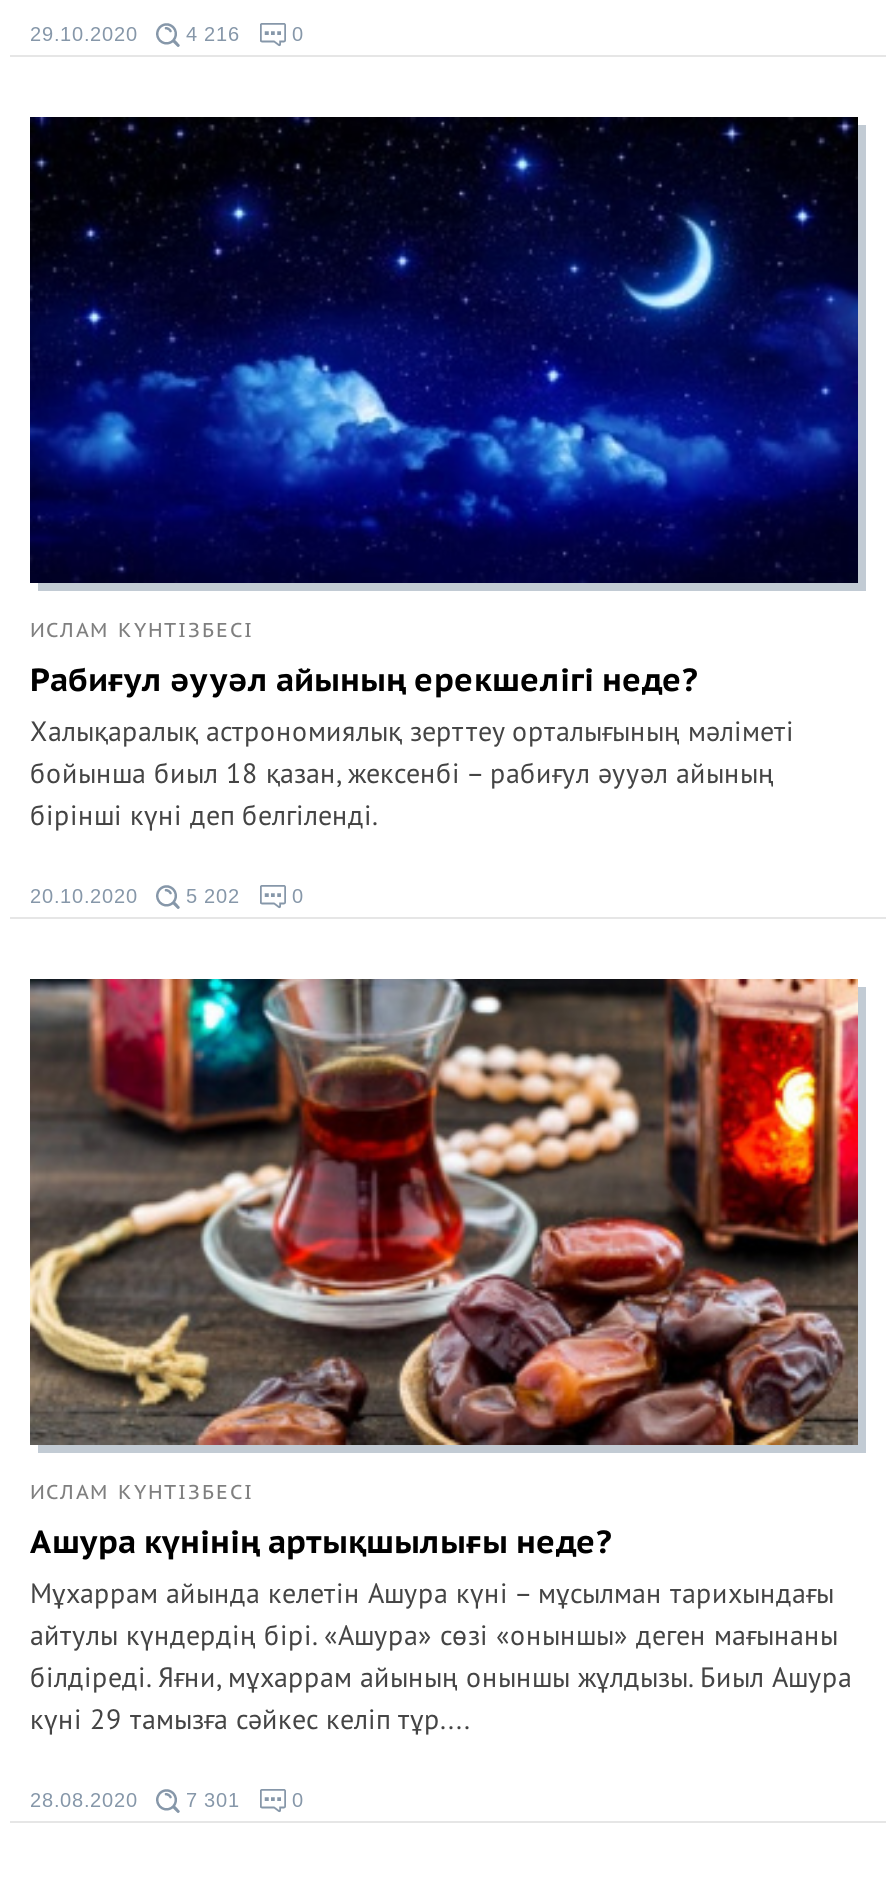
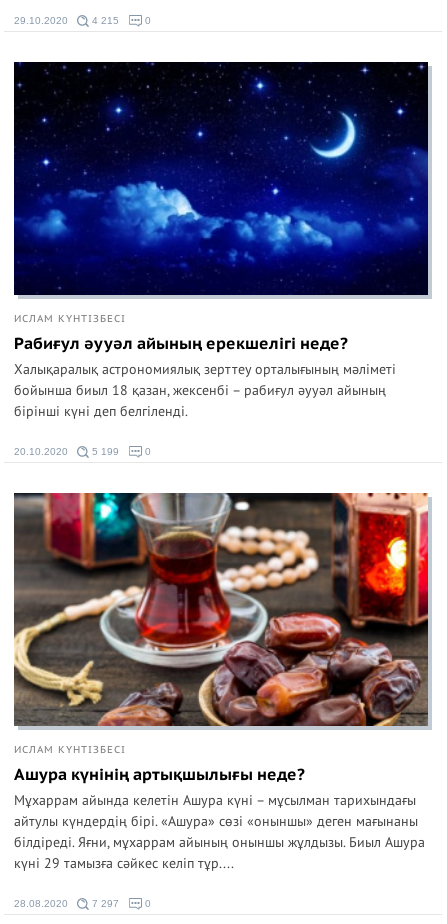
- 29.10.2020 4 216
+ 29.10.2020 4 215

- 20.10.2020 5 202
+ 20.10.2020 5 199

- 28.08.2020 7 301
+ 28.08.2020 7 297
